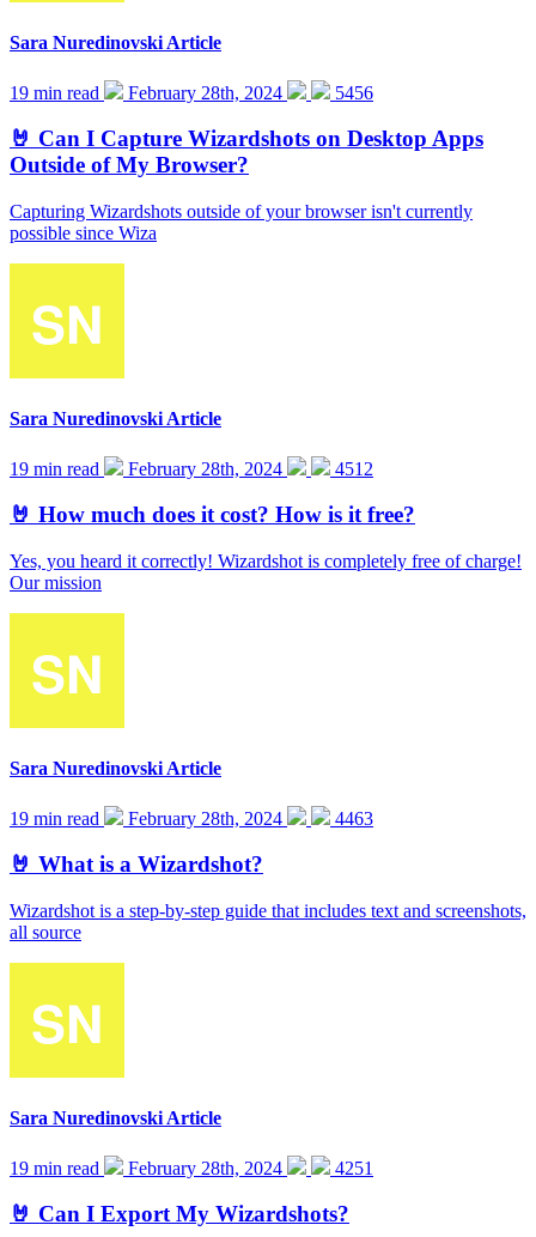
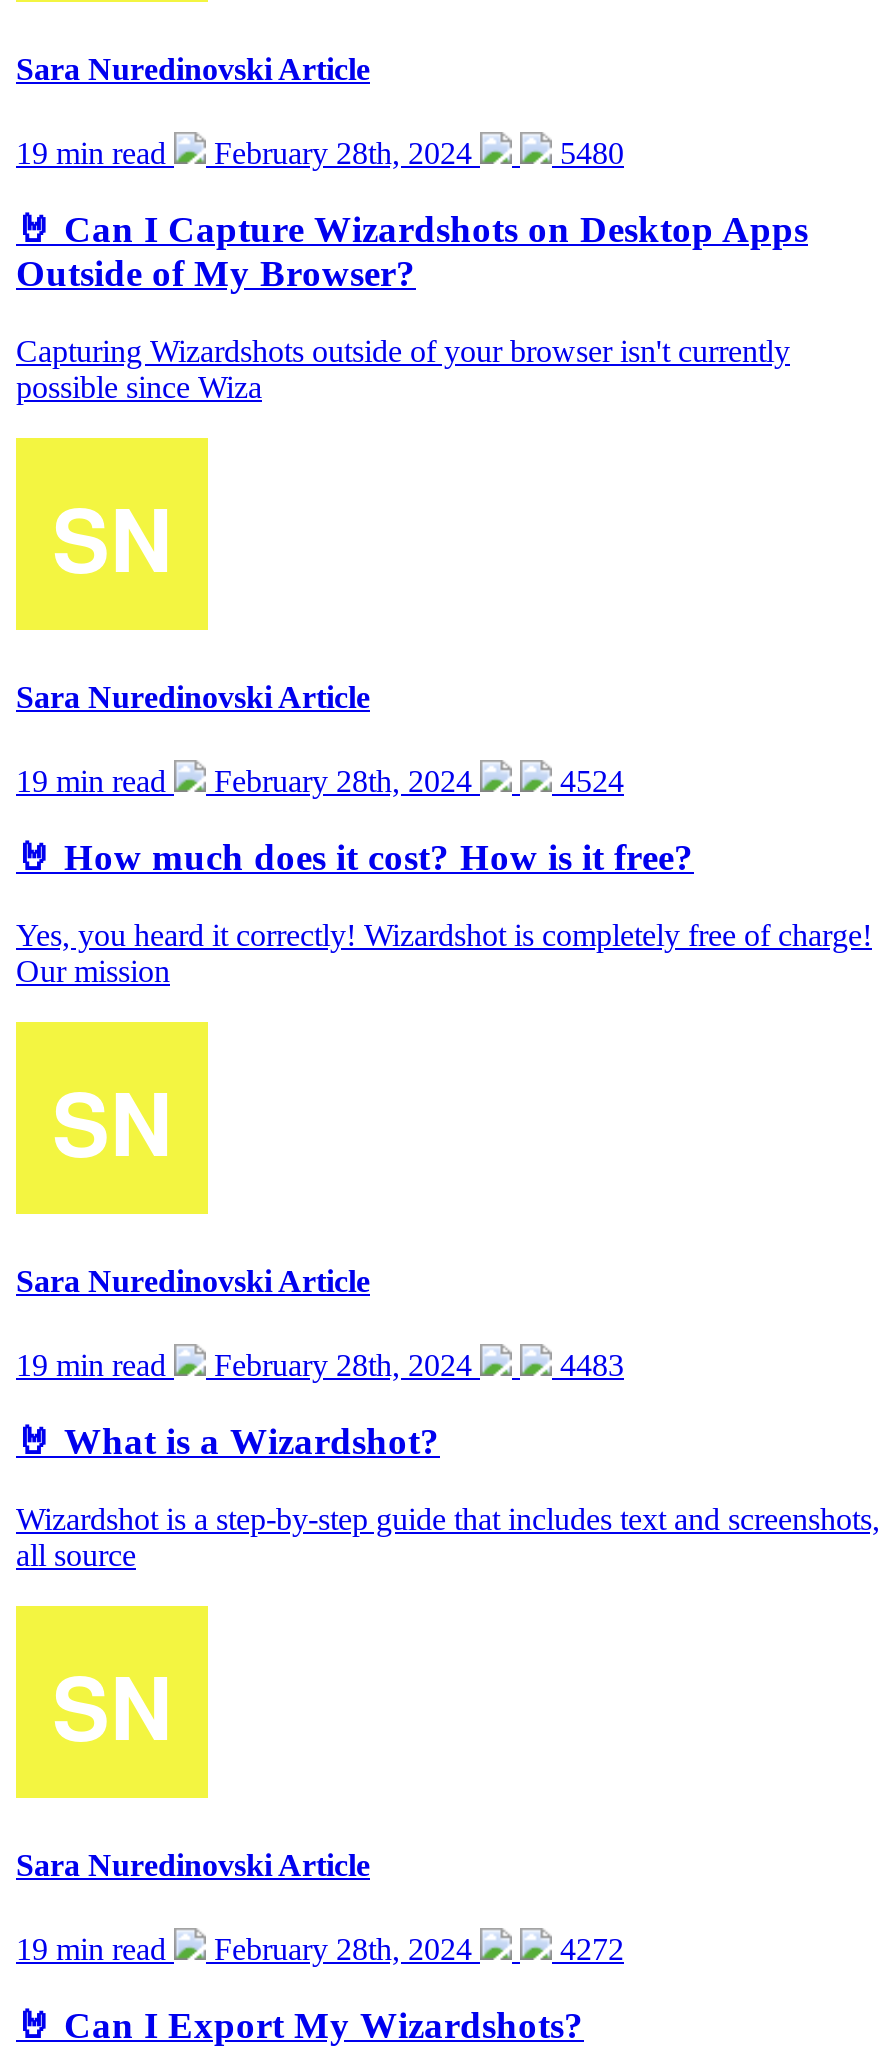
- 5456
+ 5480

- 4512
+ 4524

- 4463
+ 4483

- 4251
+ 4272
